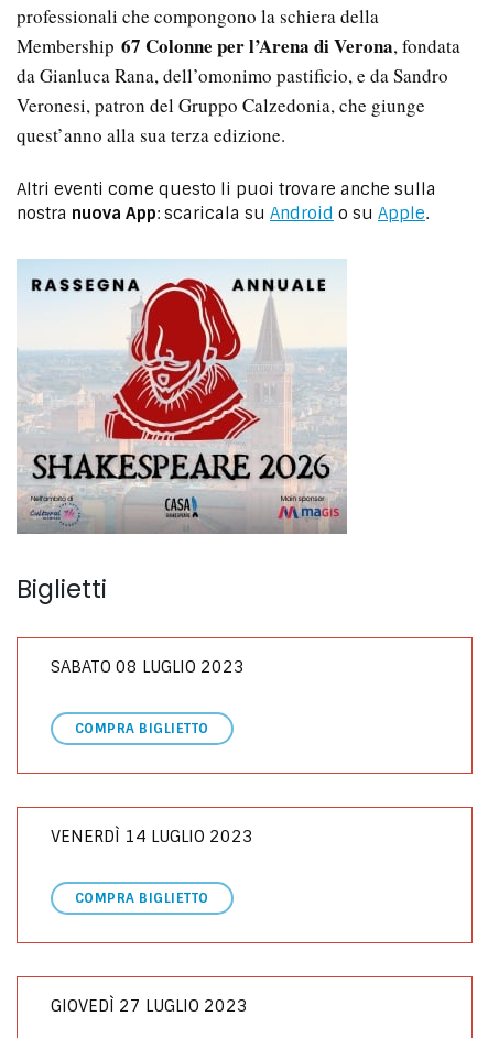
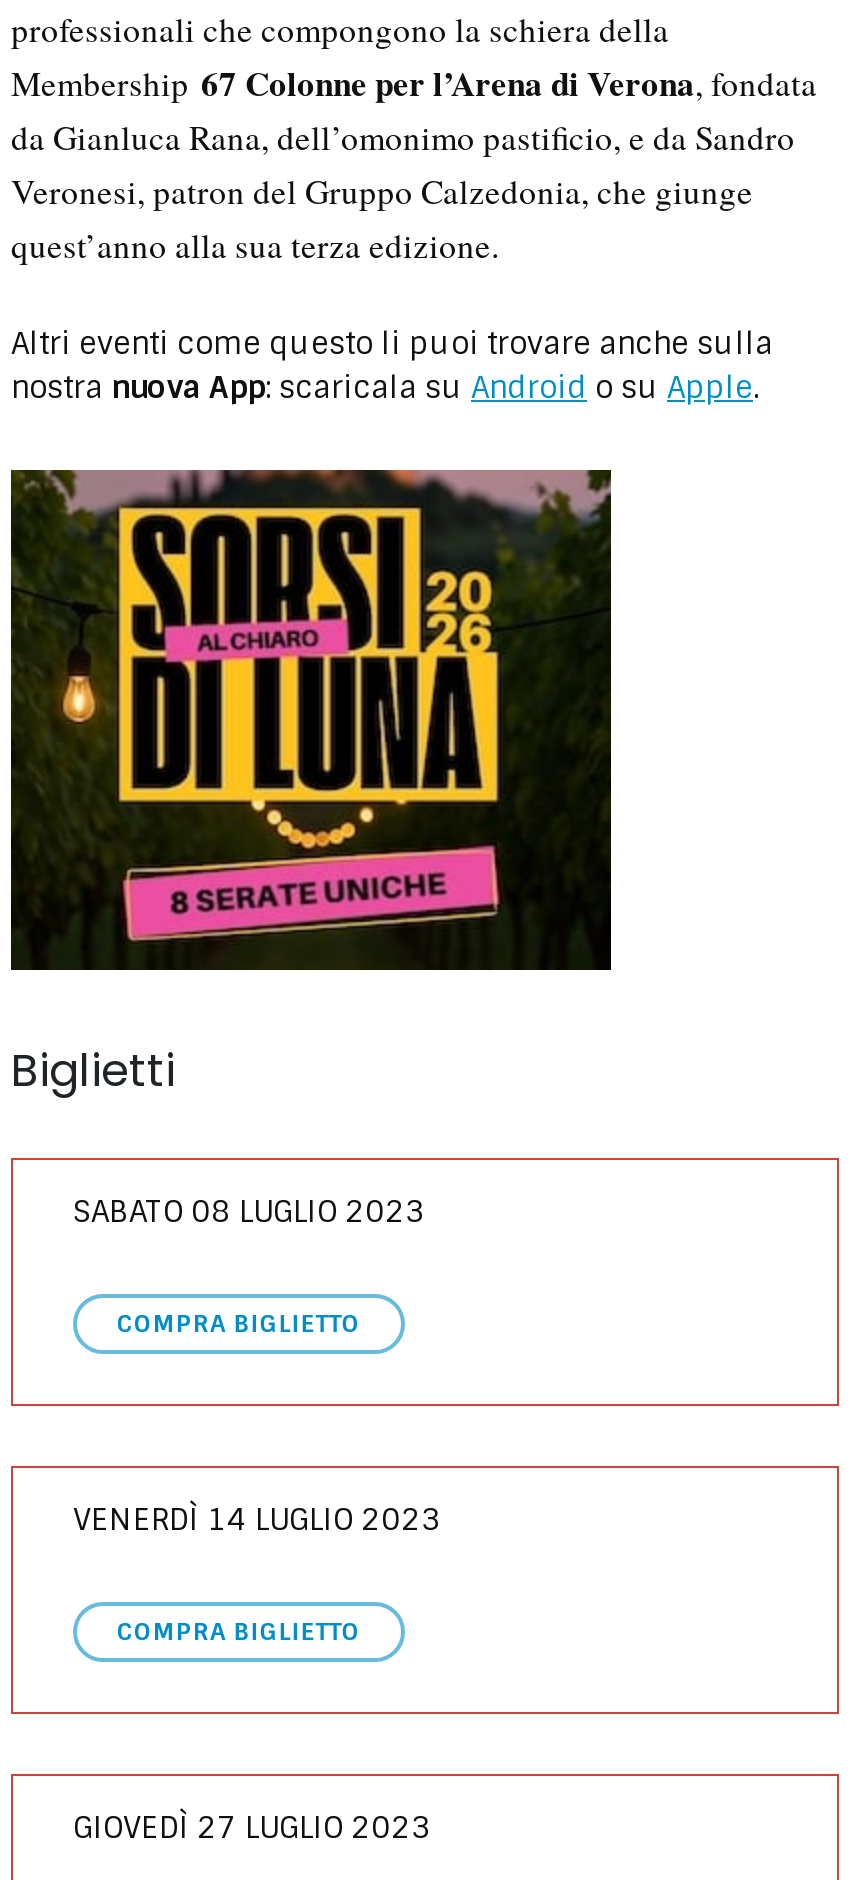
- [image]
+ [image]
